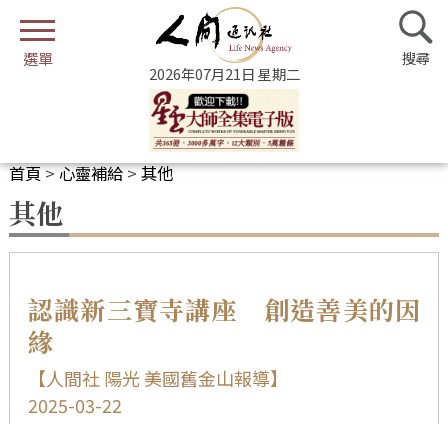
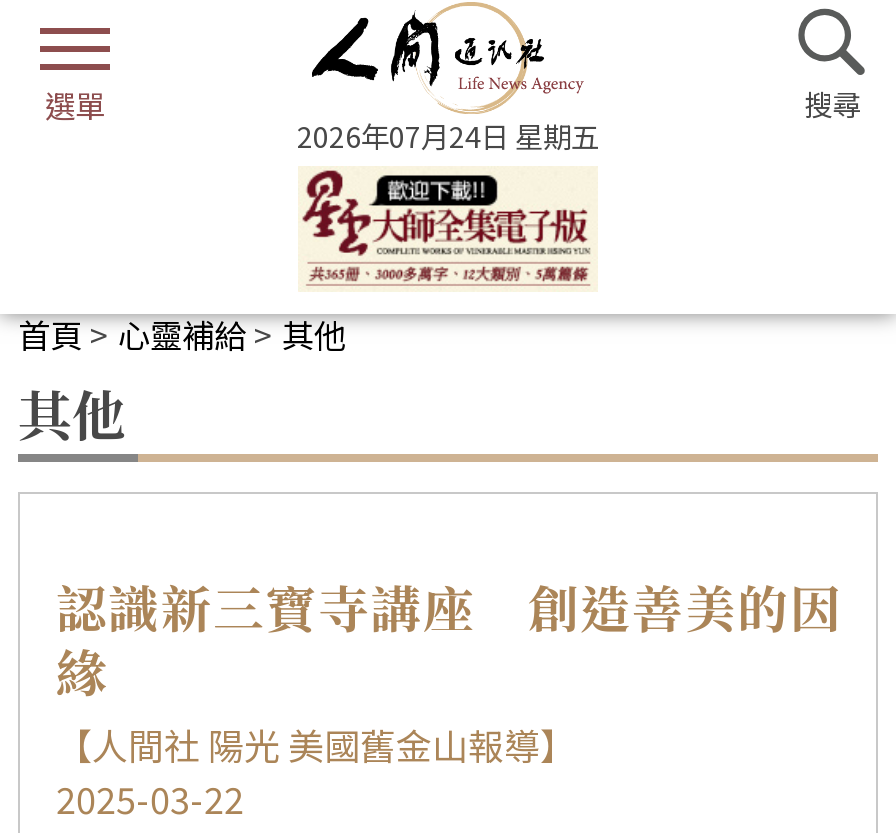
- 2026年07月21日 星期二
+ 2026年07月24日 星期五
